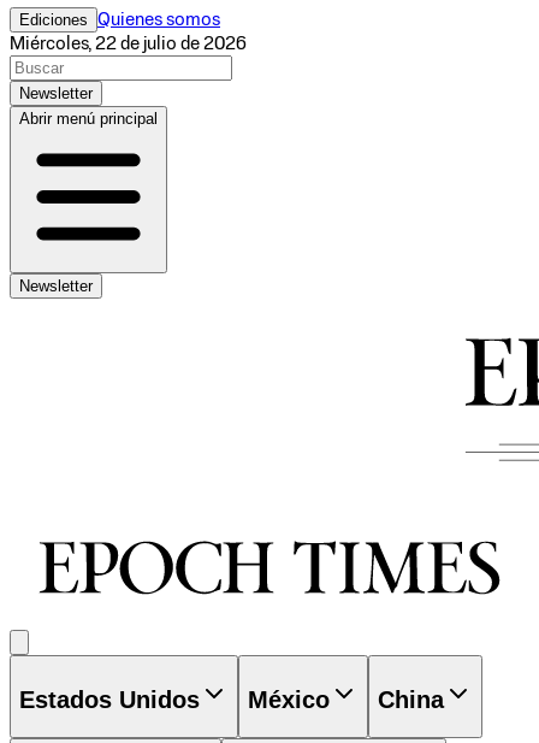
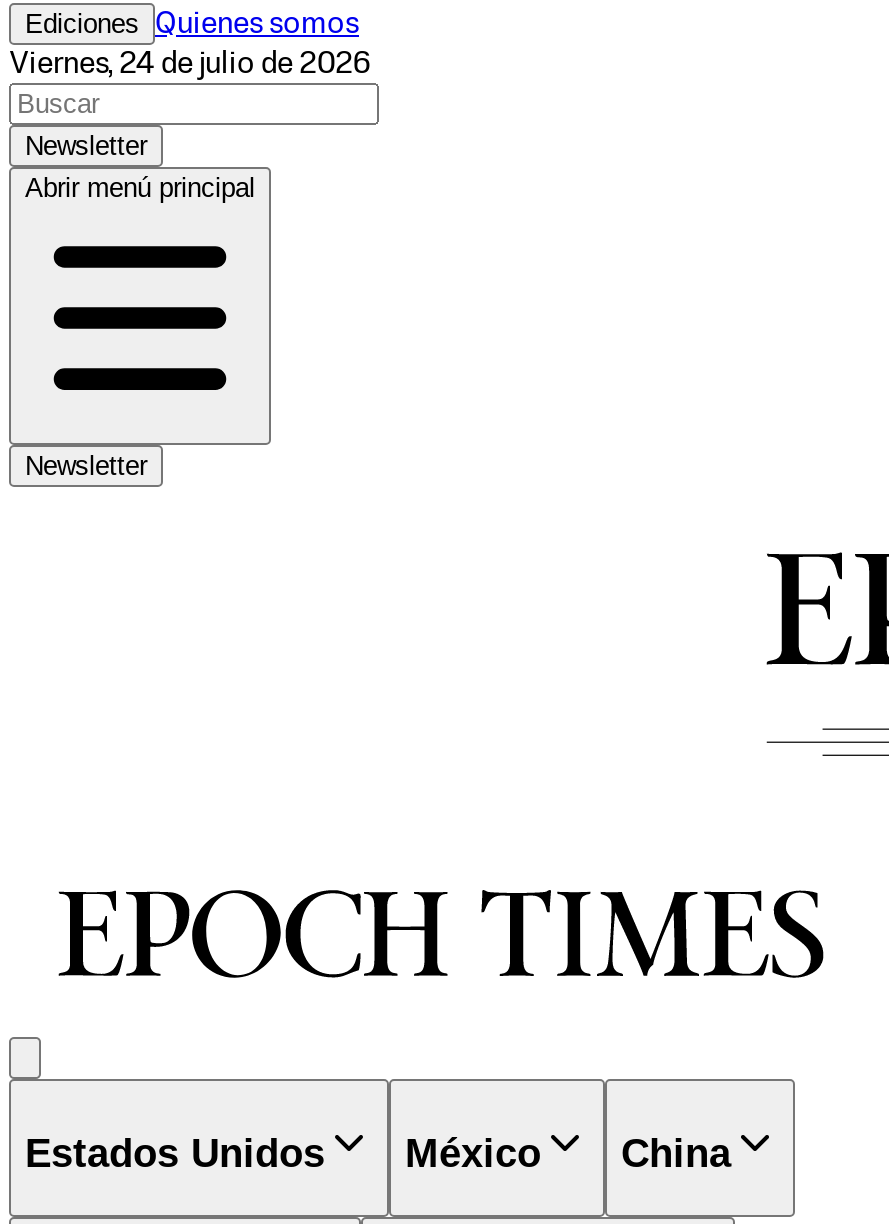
- Miércoles, 22 de julio de 2026
+ Viernes, 24 de julio de 2026
